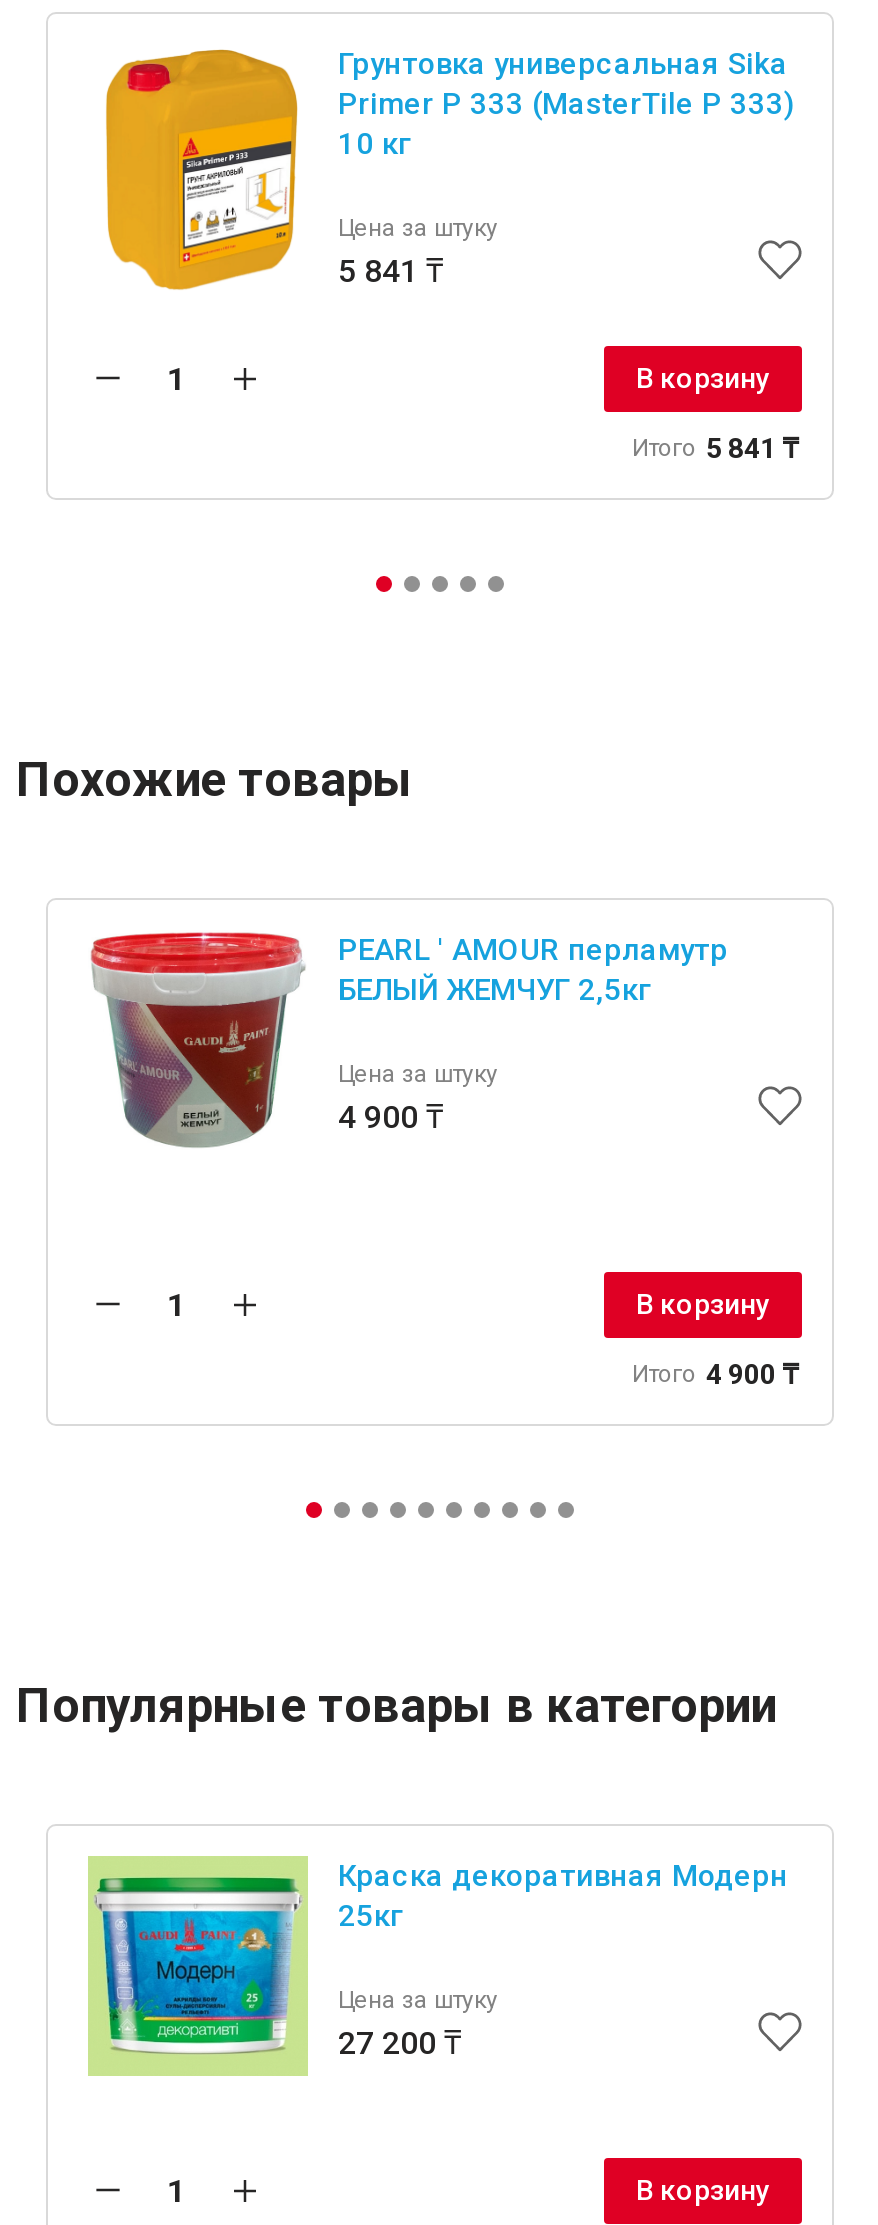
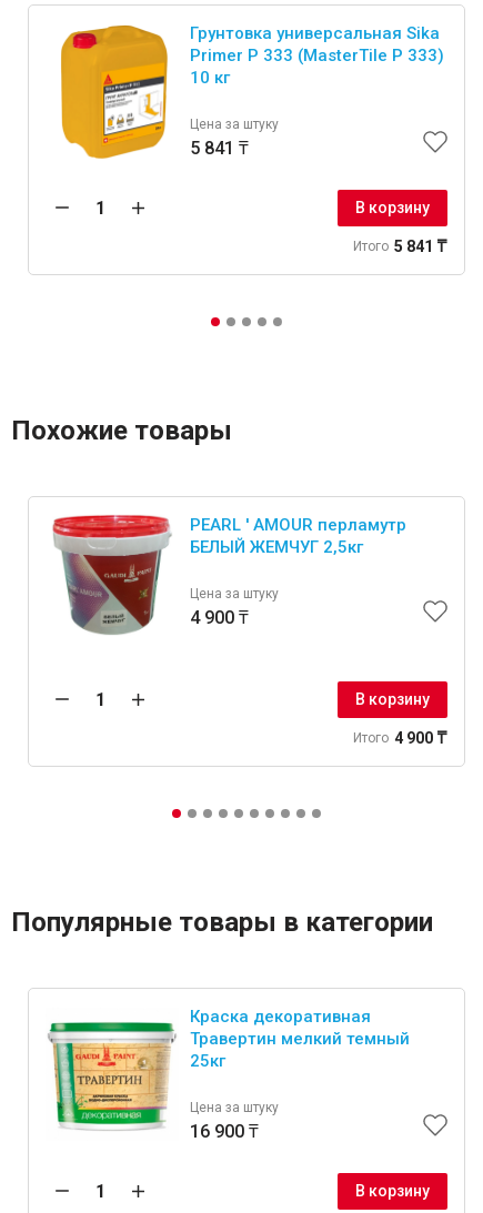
- [image]
- Краска декоративная Модерн
+ [image]
+ Краска декоративная
+ Травертин мелкий темный

- 27 200 ₸
+ 16 900 ₸
